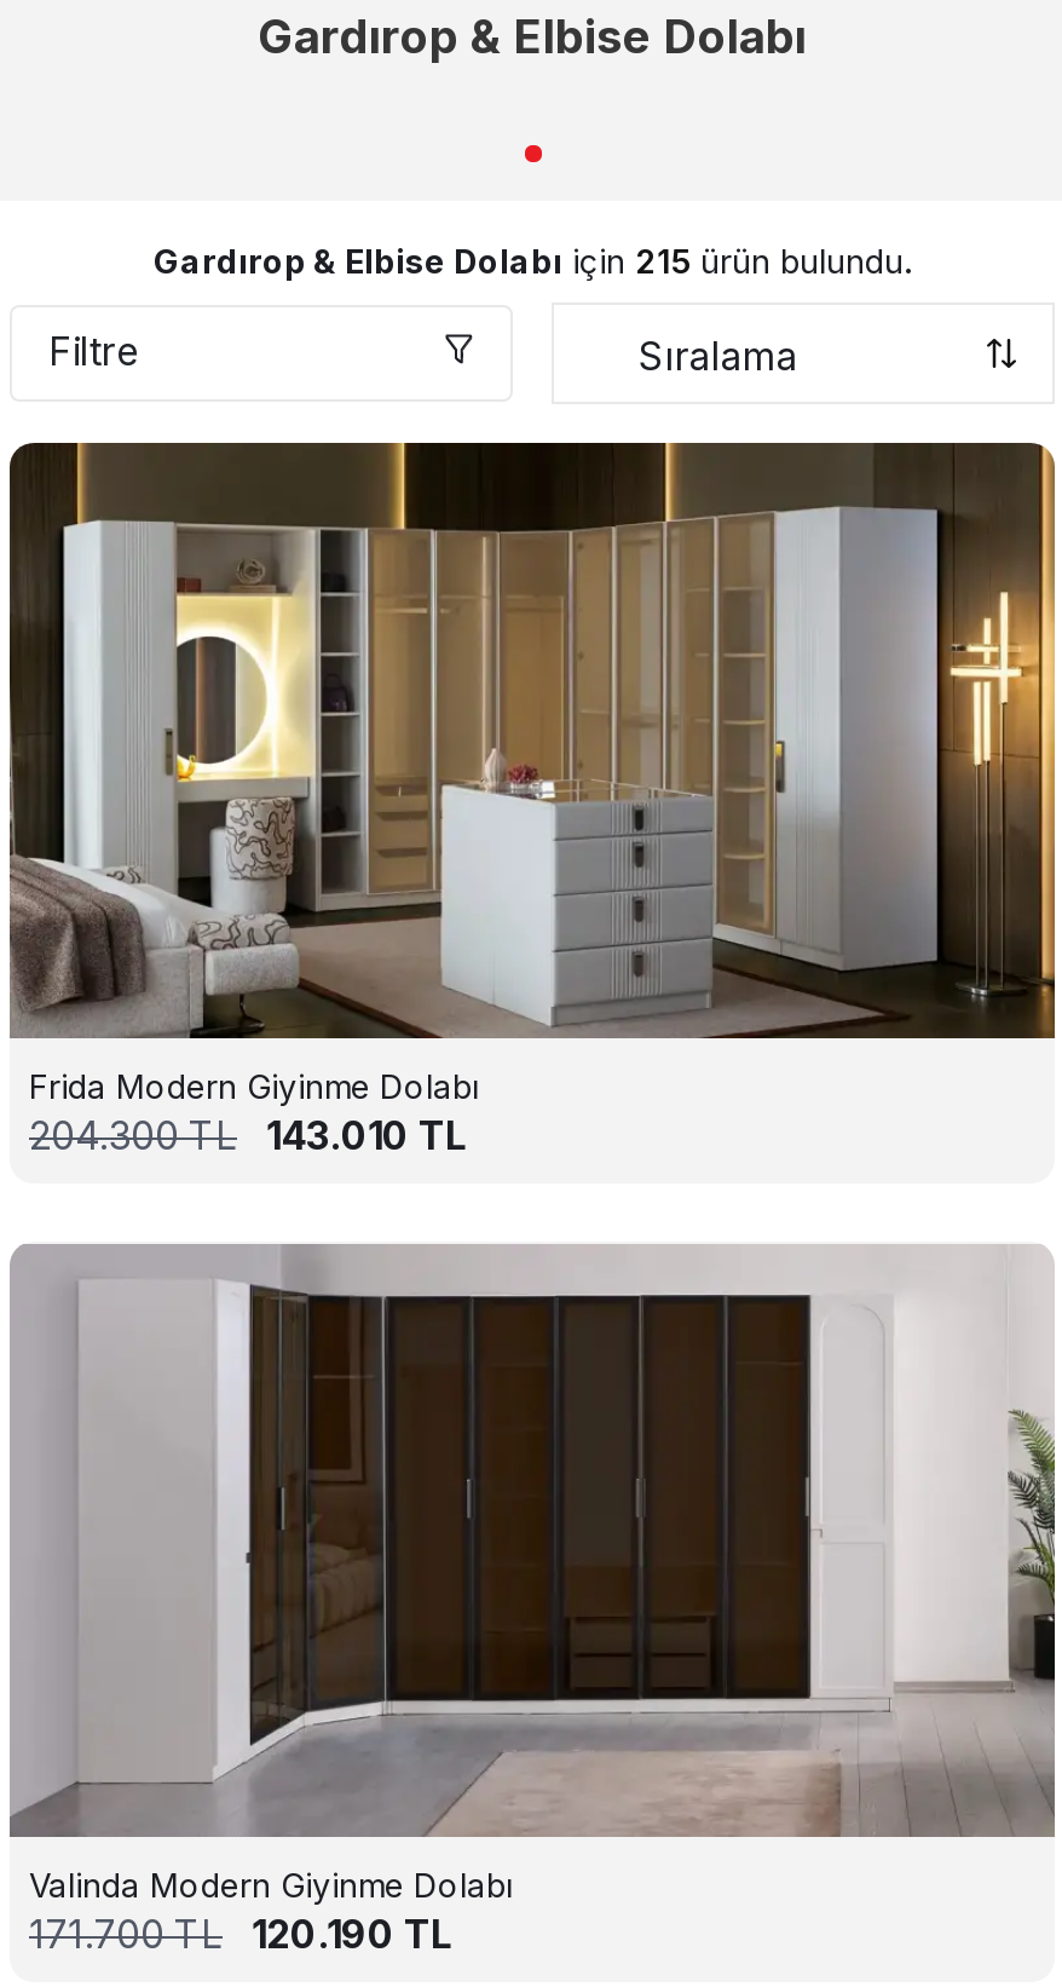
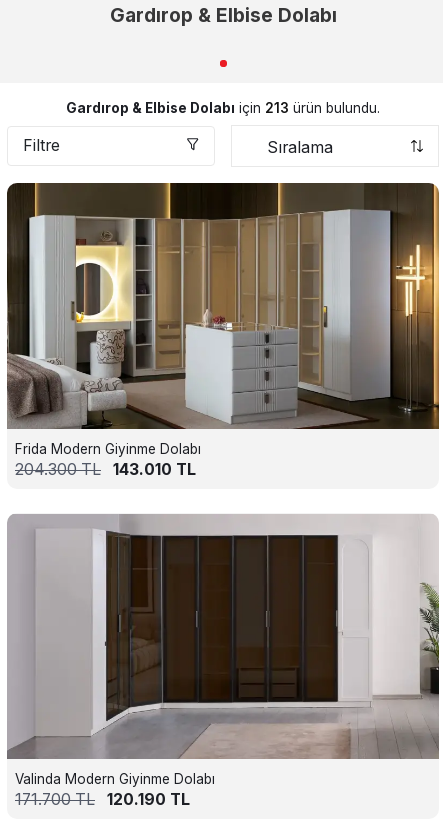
- Gardırop & Elbise Dolabı için 215 ürün bulundu.
+ Gardırop & Elbise Dolabı için 213 ürün bulundu.
